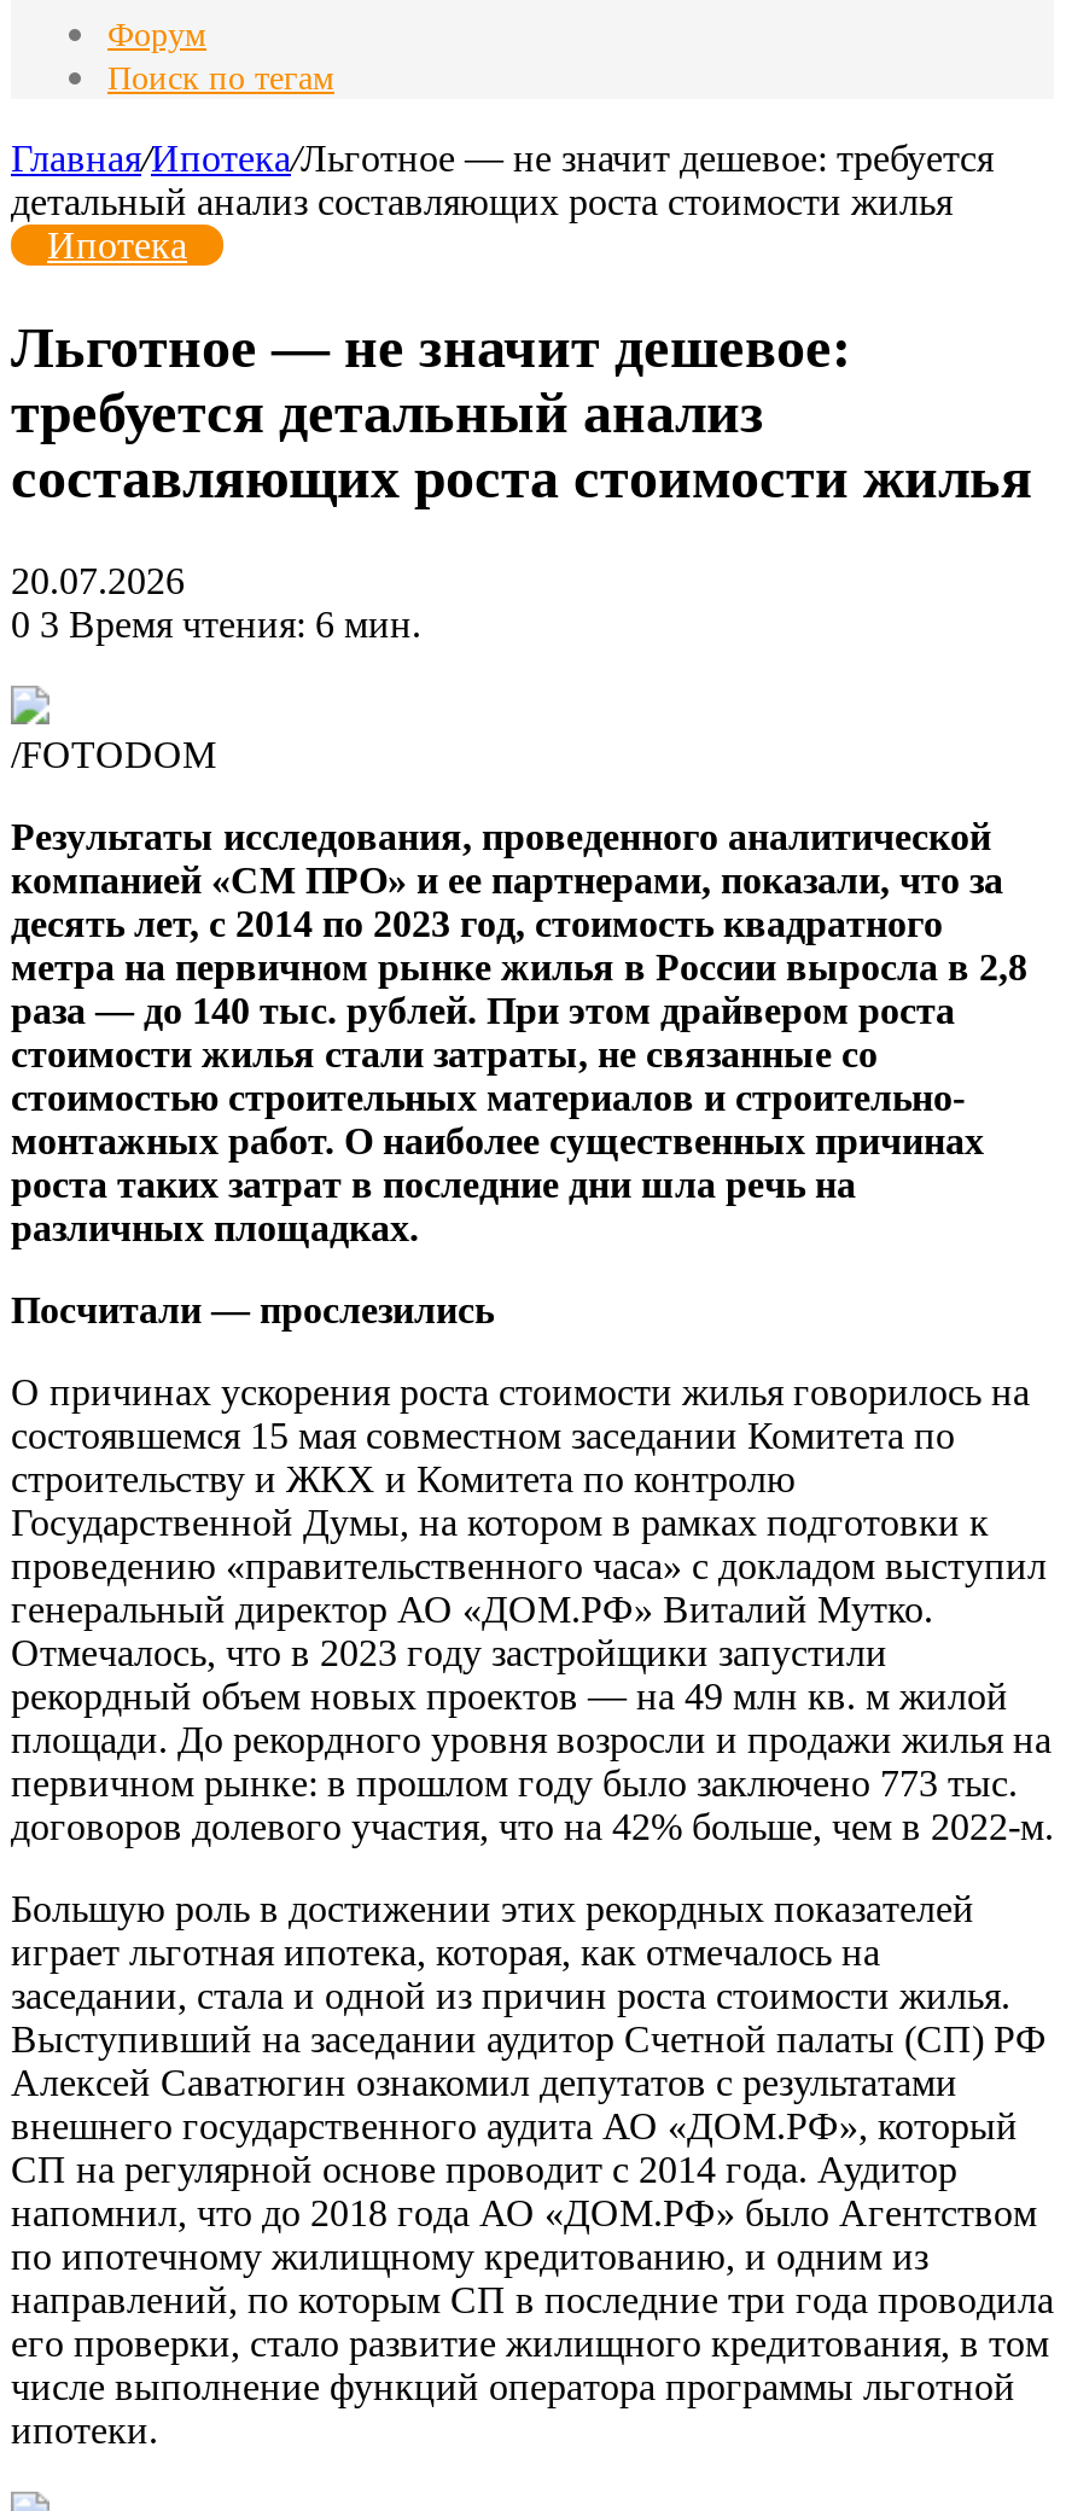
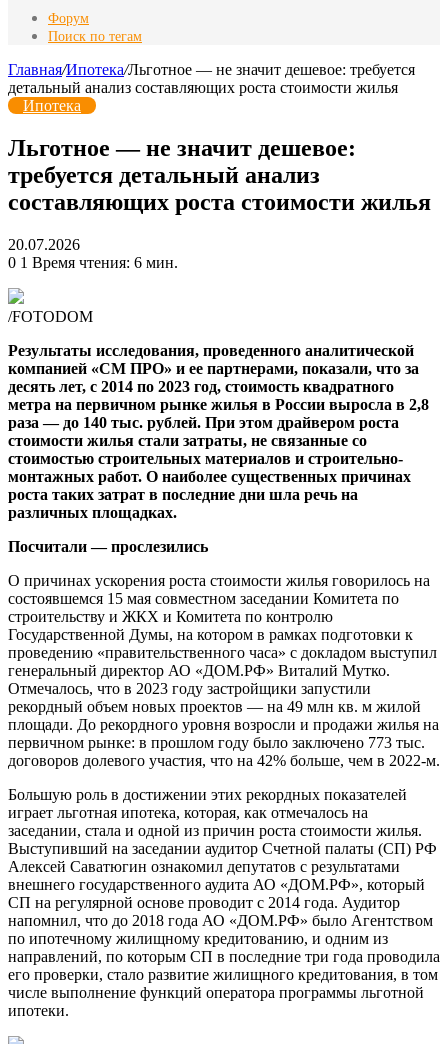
- 0 3 Время чтения: 6 мин.
+ 0 1 Время чтения: 6 мин.
